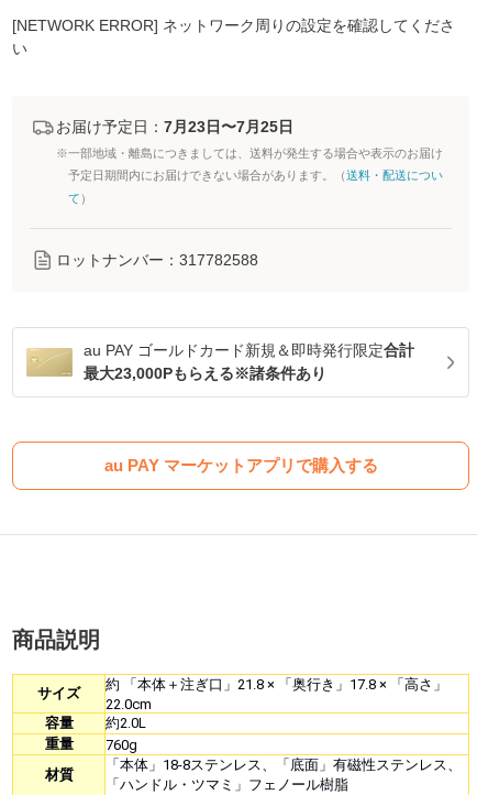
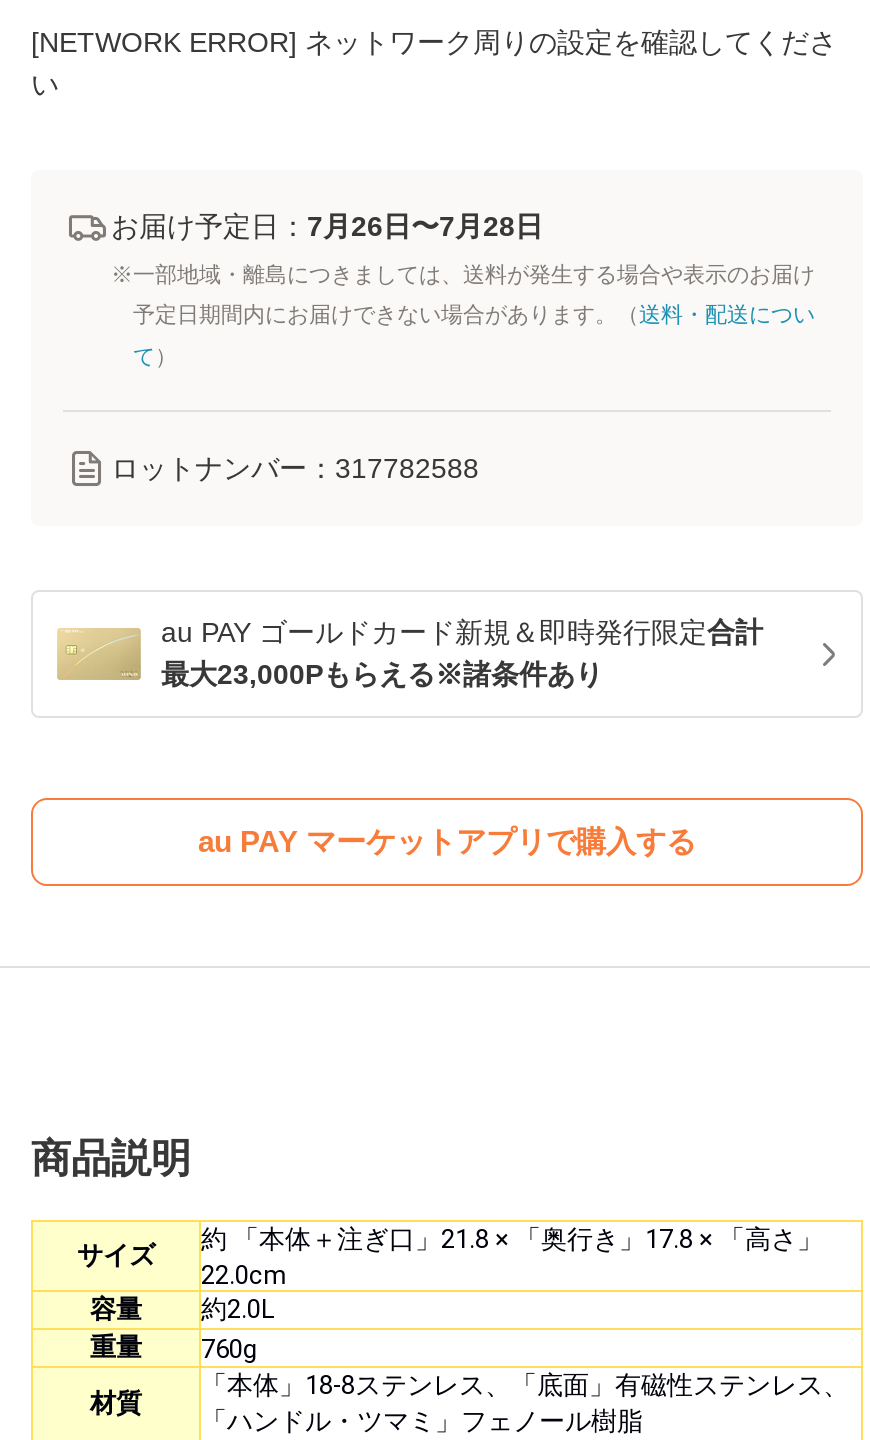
- お届け予定日：7月23日〜7月25日
+ お届け予定日：7月26日〜7月28日
